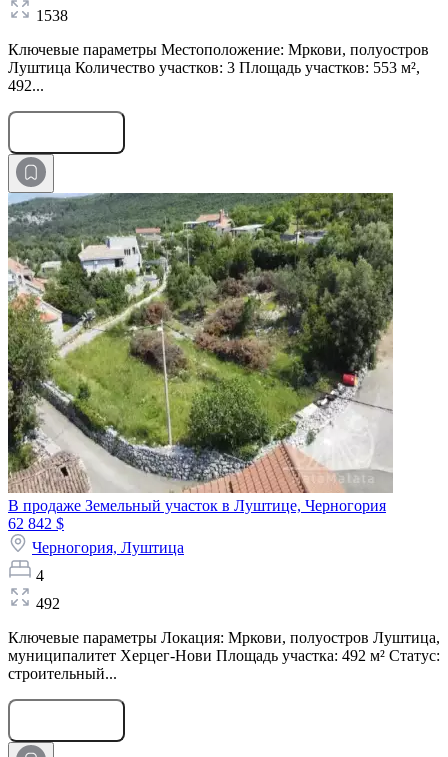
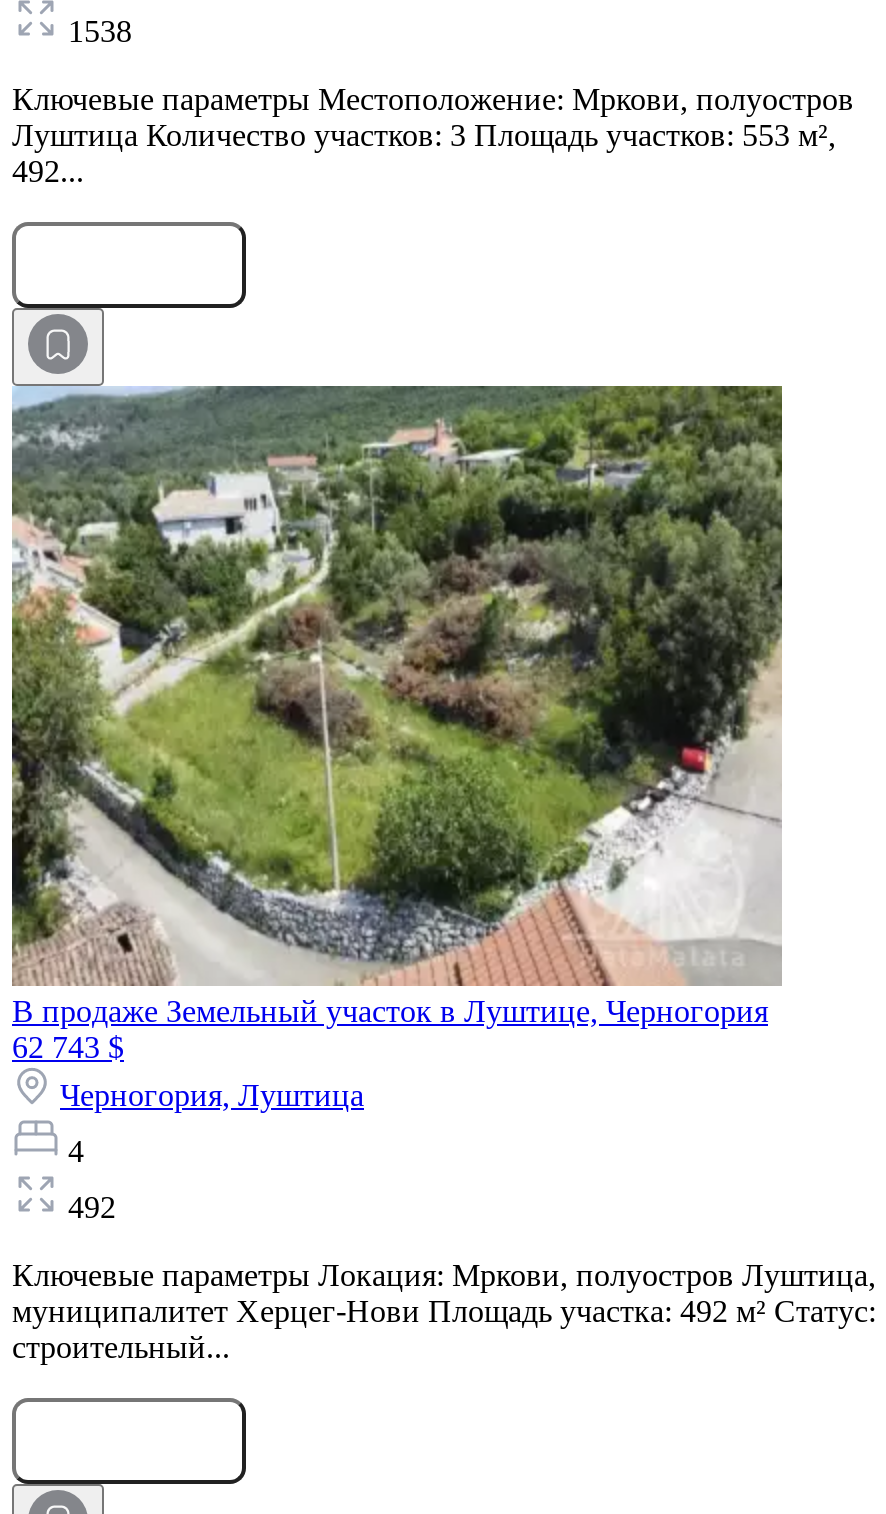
- 62 842 $
+ 62 743 $
